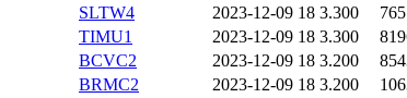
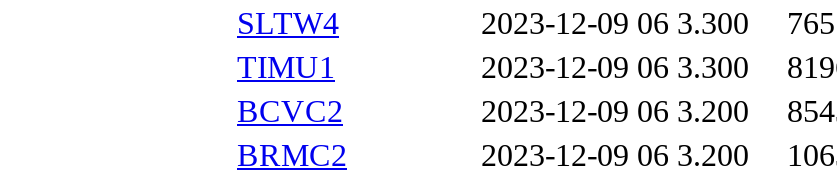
- 2023-12-09 18 3.300
+ 2023-12-09 06 3.300

- 2023-12-09 18 3.300
+ 2023-12-09 06 3.300

- 2023-12-09 18 3.200
+ 2023-12-09 06 3.200

- 2023-12-09 18 3.200
+ 2023-12-09 06 3.200
